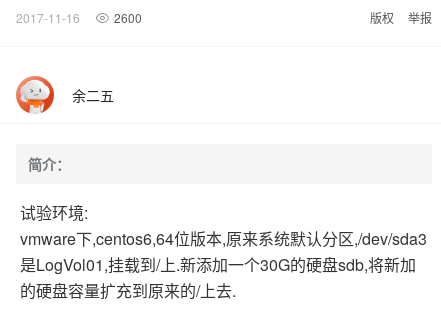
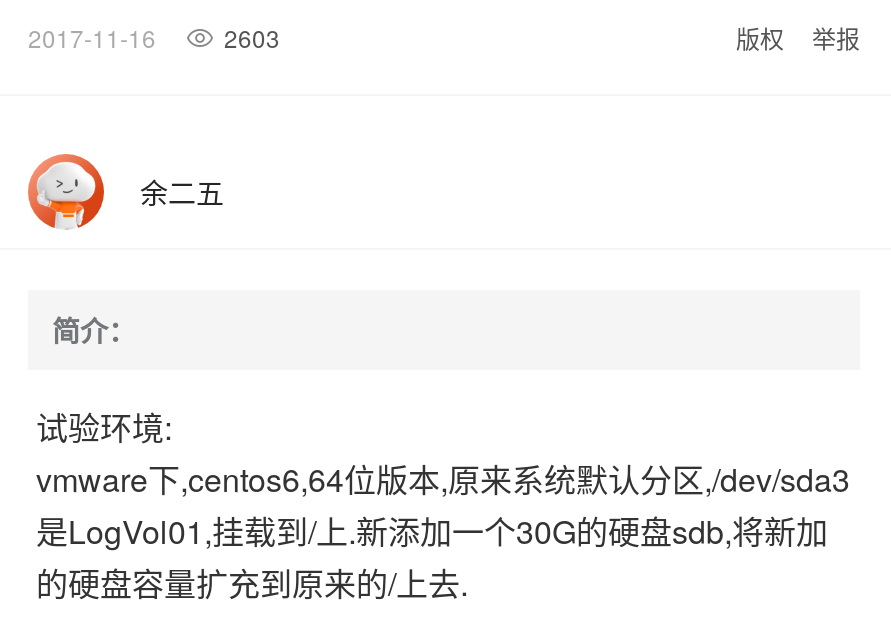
- 2017-11-16 2600
+ 2017-11-16 2603
